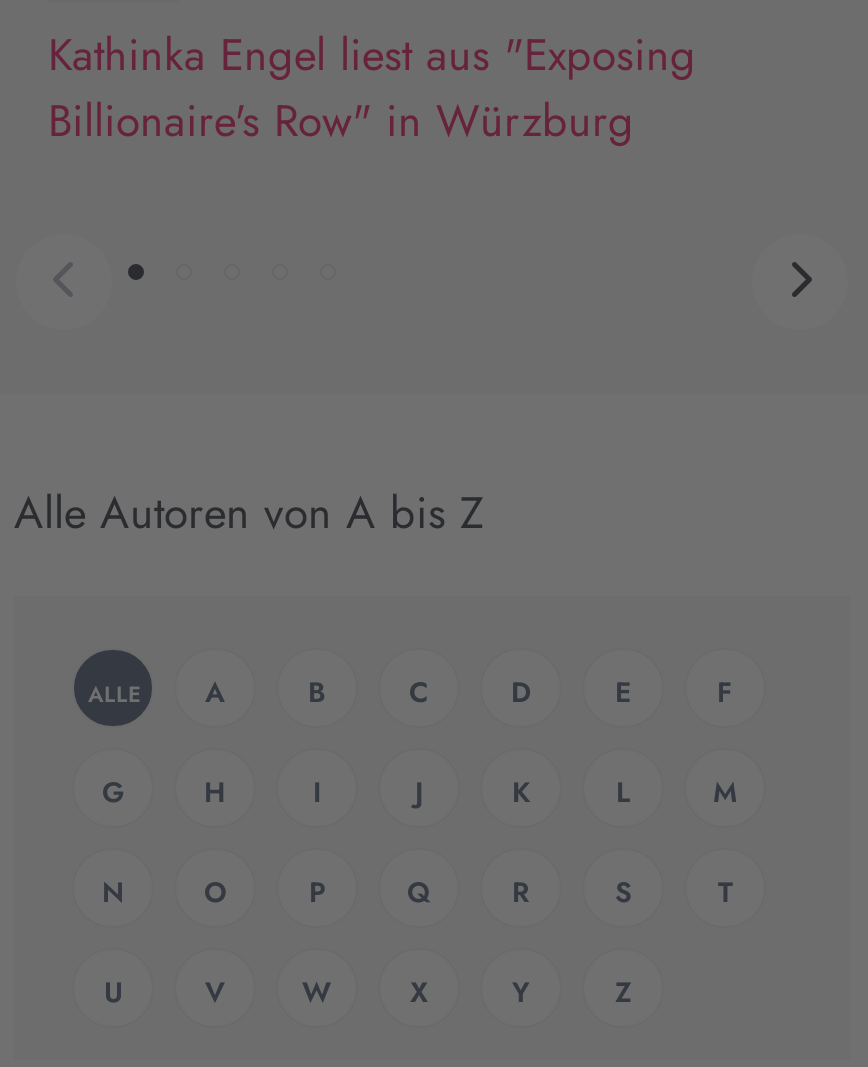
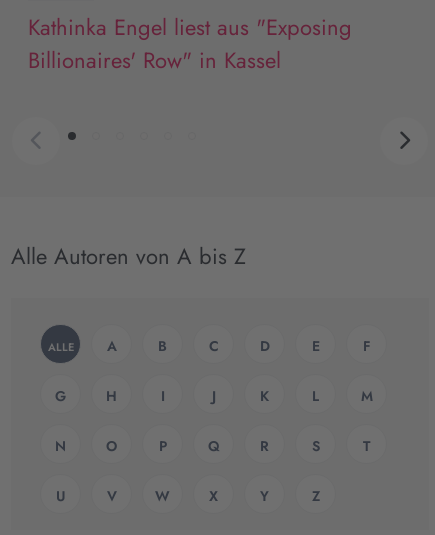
- Billionaire's Row" in Würzburg
+ Billionaires' Row" in Kassel
